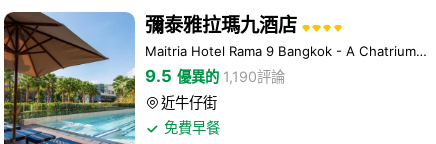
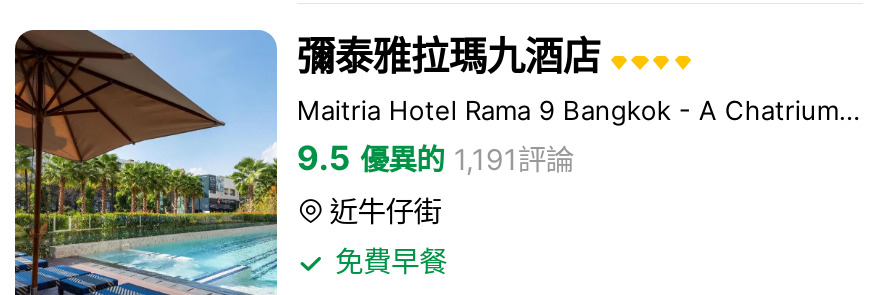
- 9.5 優異的 1,190評論
+ 9.5 優異的 1,191評論
